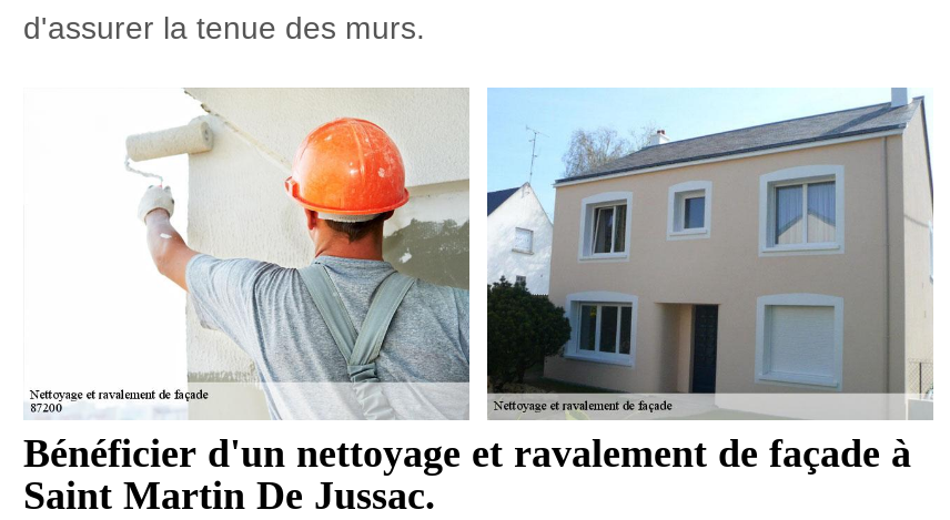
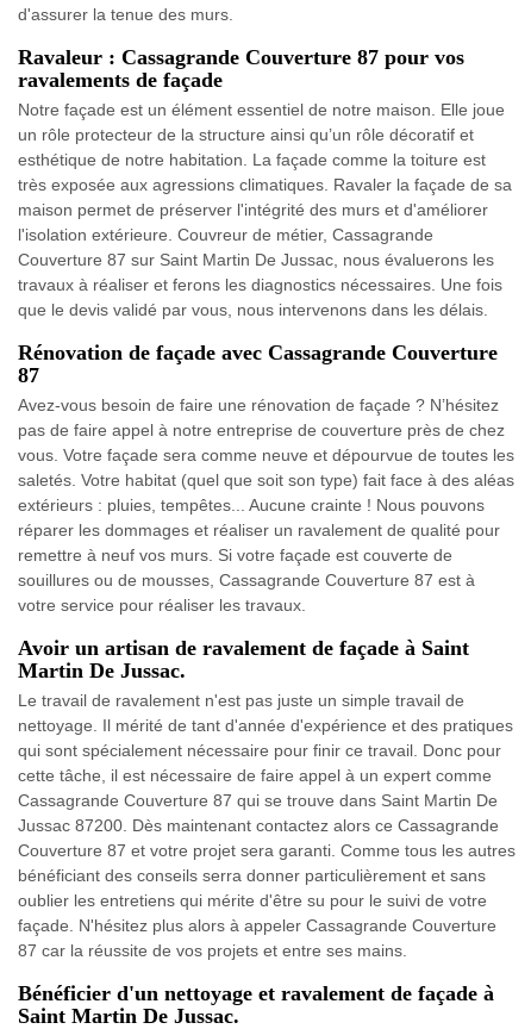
+ Ravaleur : Cassagrande Couverture 87 pour vos
+ ravalements de façade
+ Notre façade est un élément essentiel de notre maison. Elle joue
+ un rôle protecteur de la structure ainsi qu’un rôle décoratif et
+ esthétique de notre habitation. La façade comme la toiture est
+ très exposée aux agressions climatiques. Ravaler la façade de sa
+ maison permet de préserver l'intégrité des murs et d'améliorer
+ l'isolation extérieure. Couvreur de métier, Cassagrande
+ Couverture 87 sur Saint Martin De Jussac, nous évaluerons les
+ travaux à réaliser et ferons les diagnostics nécessaires. Une fois
+ que le devis validé par vous, nous intervenons dans les délais.
+ Rénovation de façade avec Cassagrande Couverture
+ 87
+ Avez-vous besoin de faire une rénovation de façade ? N’hésitez
+ pas de faire appel à notre entreprise de couverture près de chez
+ vous. Votre façade sera comme neuve et dépourvue de toutes les
+ saletés. Votre habitat (quel que soit son type) fait face à des aléas
+ extérieurs : pluies, tempêtes... Aucune crainte ! Nous pouvons
+ réparer les dommages et réaliser un ravalement de qualité pour
+ remettre à neuf vos murs. Si votre façade est couverte de
+ souillures ou de mousses, Cassagrande Couverture 87 est à
+ votre service pour réaliser les travaux.
+ Avoir un artisan de ravalement de façade à Saint
+ Martin De Jussac.
+ Le travail de ravalement n'est pas juste un simple travail de
+ nettoyage. Il mérité de tant d'année d'expérience et des pratiques
+ qui sont spécialement nécessaire pour finir ce travail. Donc pour
+ cette tâche, il est nécessaire de faire appel à un expert comme
+ Cassagrande Couverture 87 qui se trouve dans Saint Martin De
+ Jussac 87200. Dès maintenant contactez alors ce Cassagrande
+ Couverture 87 et votre projet sera garanti. Comme tous les autres
+ bénéficiant des conseils serra donner particulièrement et sans
+ oublier les entretiens qui mérite d'être su pour le suivi de votre
+ façade. N'hésitez plus alors à appeler Cassagrande Couverture
+ 87 car la réussite de vos projets et entre ses mains.
